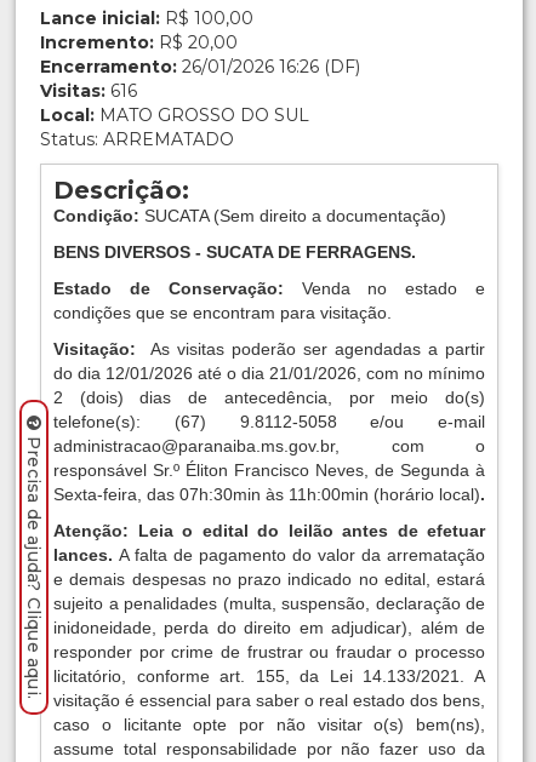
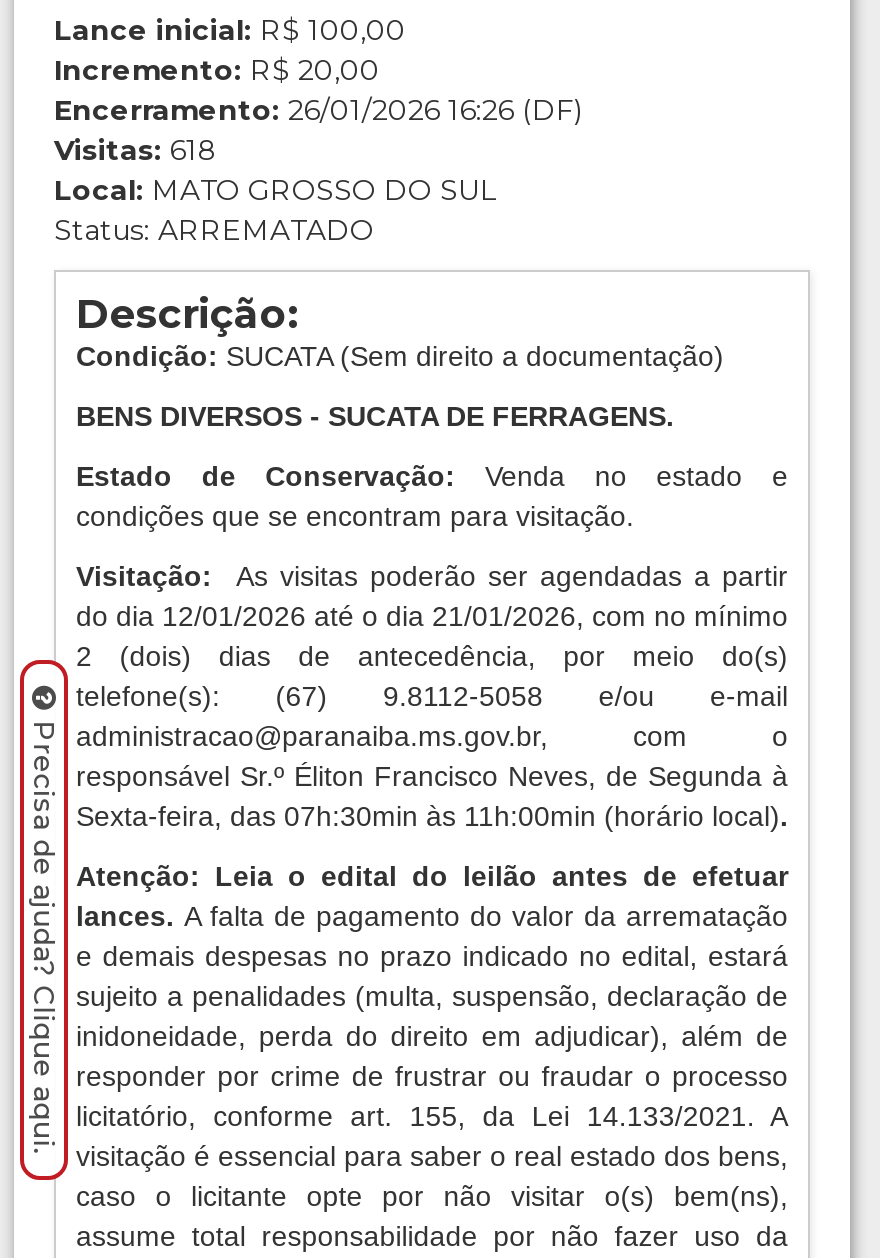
- Visitas: 616
+ Visitas: 618
